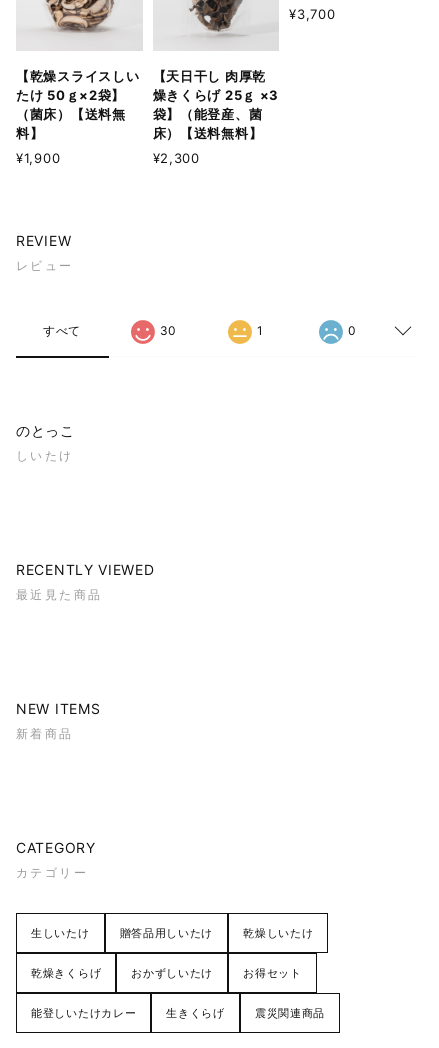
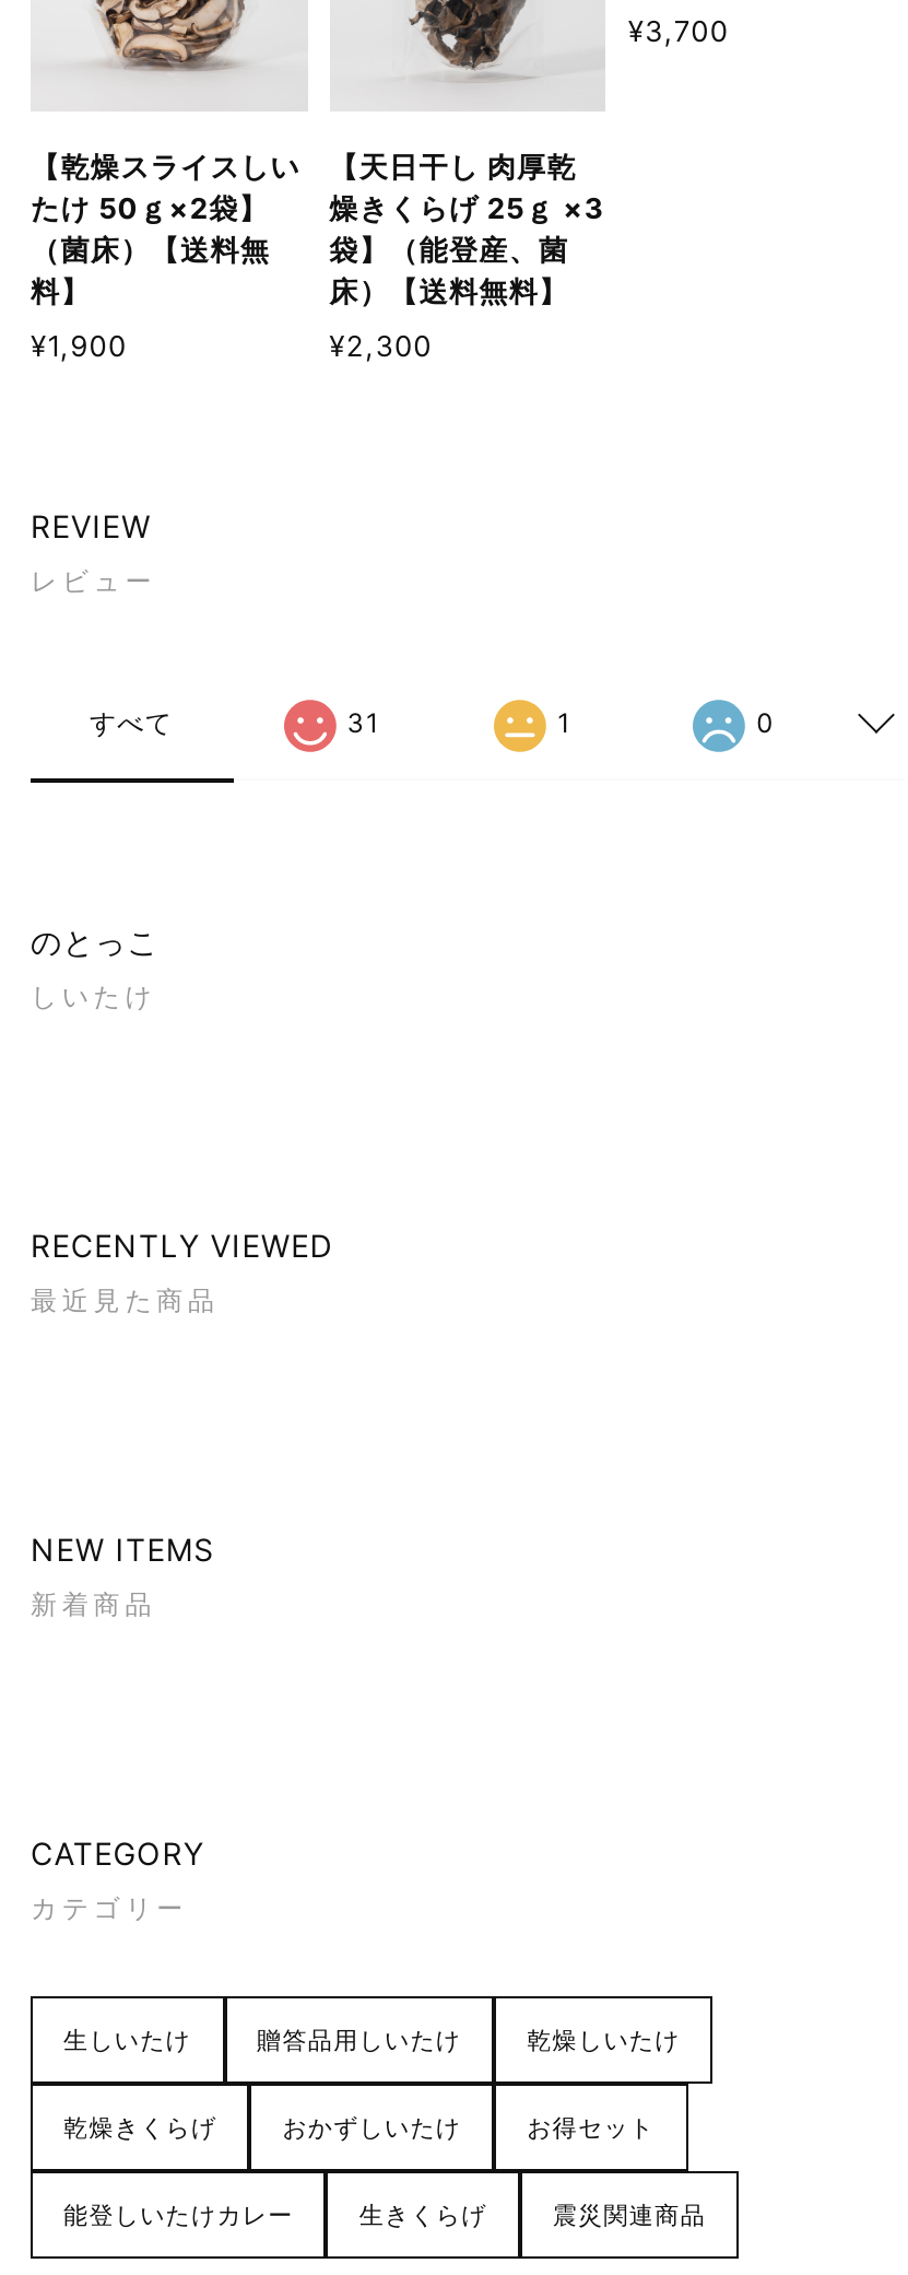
- 30
+ 31
